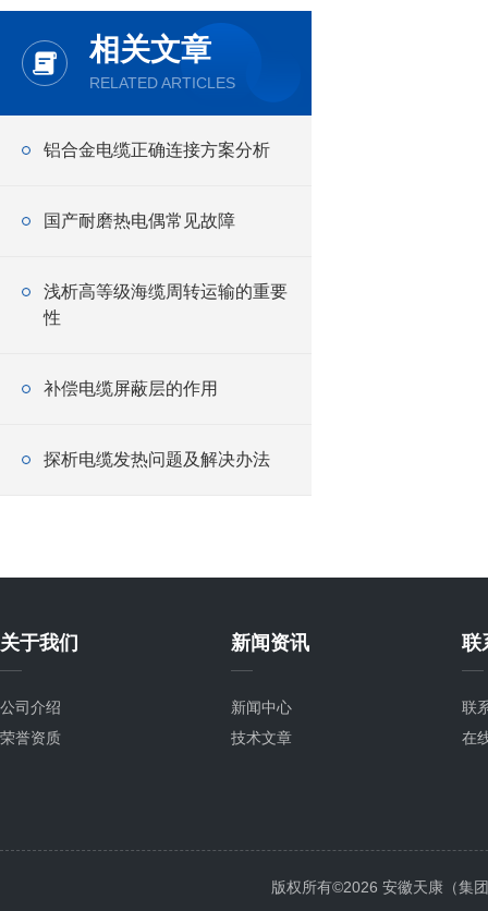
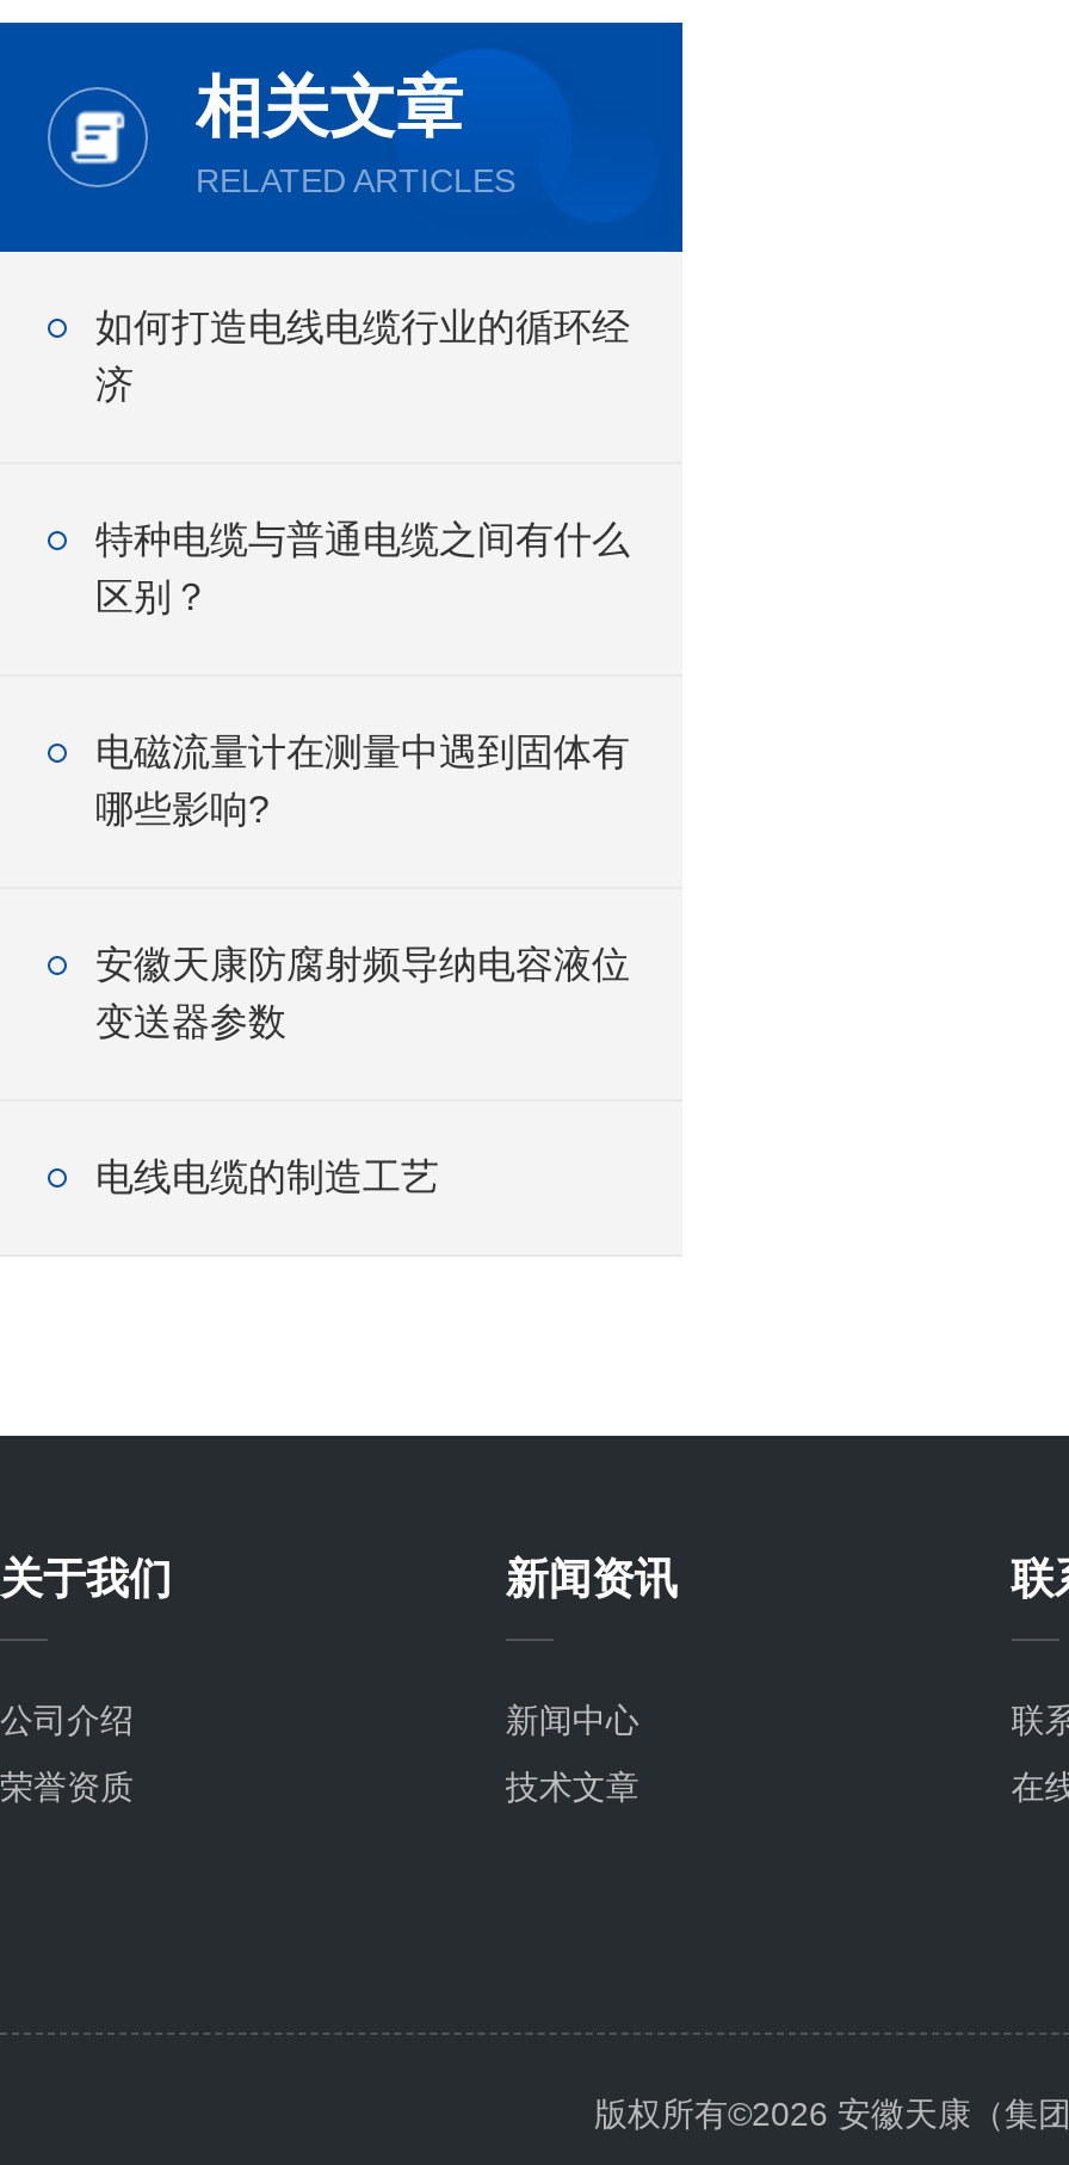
- 铝合金电缆正确连接方案分析
+ 如何打造电线电缆行业的循环经
+ 济

- 国产耐磨热电偶常见故障
+ 特种电缆与普通电缆之间有什么
+ 区别？

- 浅析高等级海缆周转运输的重要
- 性
+ 电磁流量计在测量中遇到固体有
+ 哪些影响?

- 补偿电缆屏蔽层的作用
+ 安徽天康防腐射频导纳电容液位
+ 变送器参数

- 探析电缆发热问题及解决办法
+ 电线电缆的制造工艺
